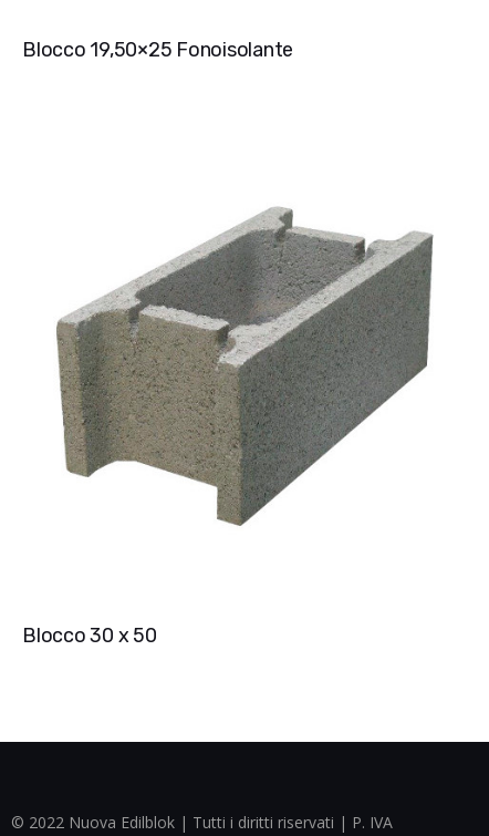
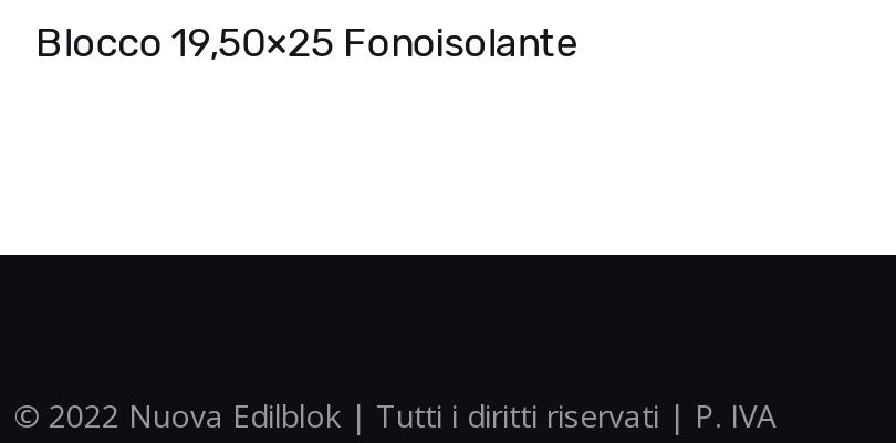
- [image]

- Blocco 30 x 50
